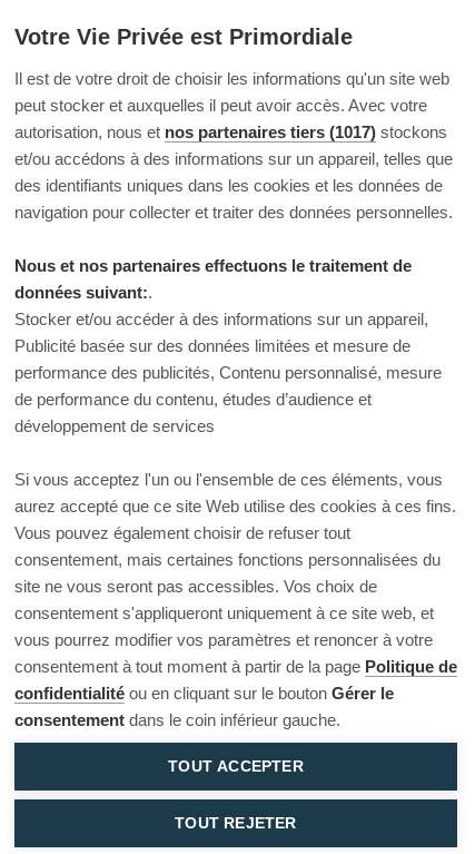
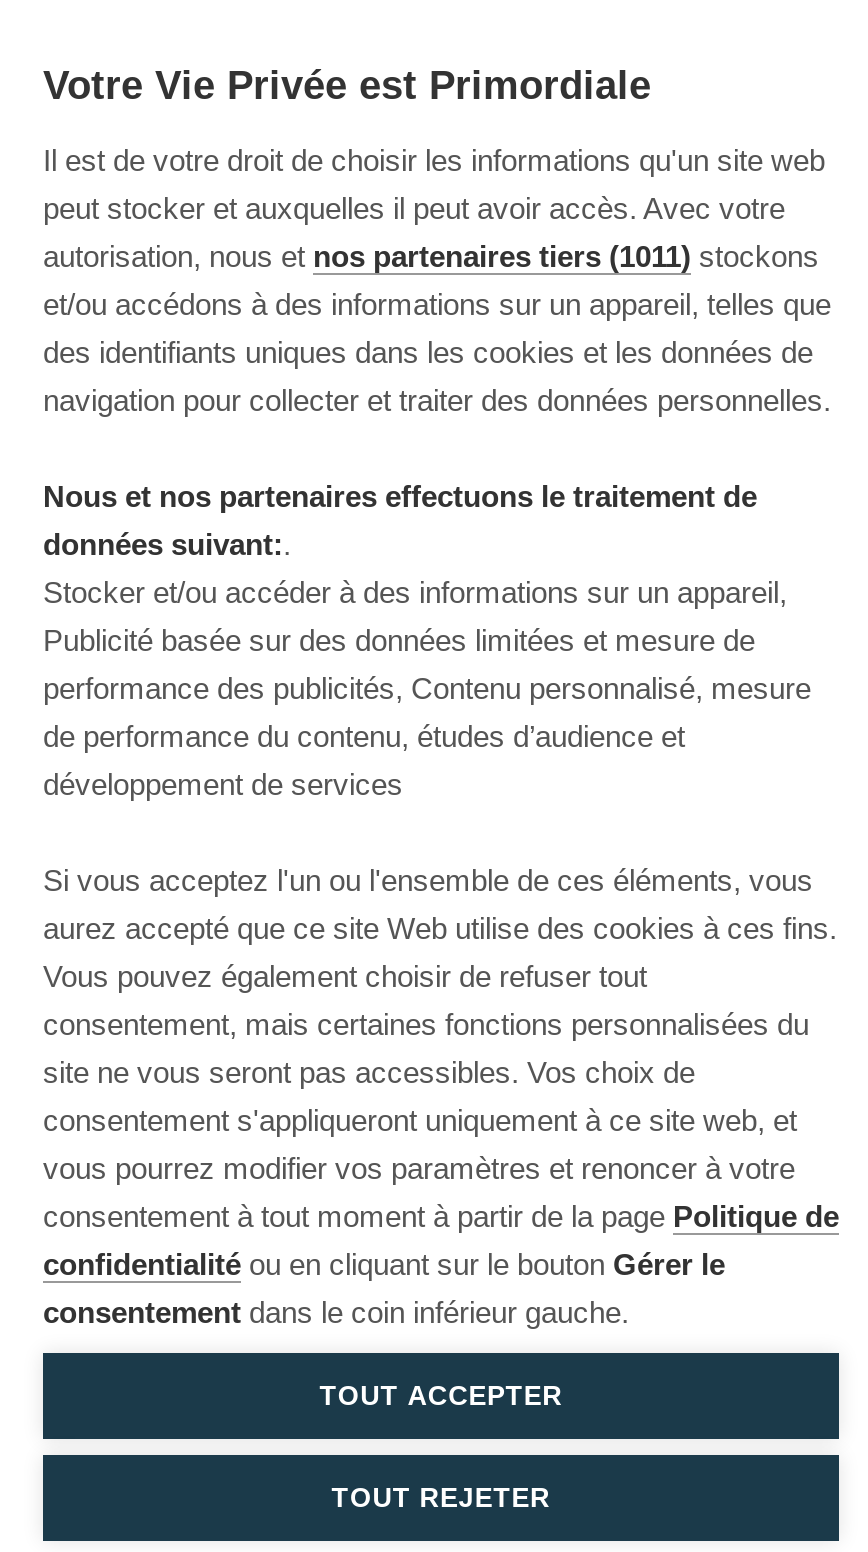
- autorisation, nous et nos partenaires tiers (1017) stockons
+ autorisation, nous et nos partenaires tiers (1011) stockons
